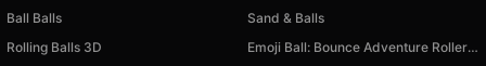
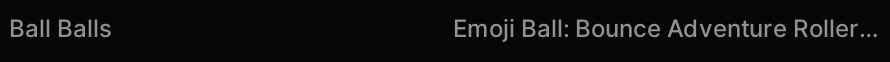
- Sand & Balls
- Rolling Balls 3D
